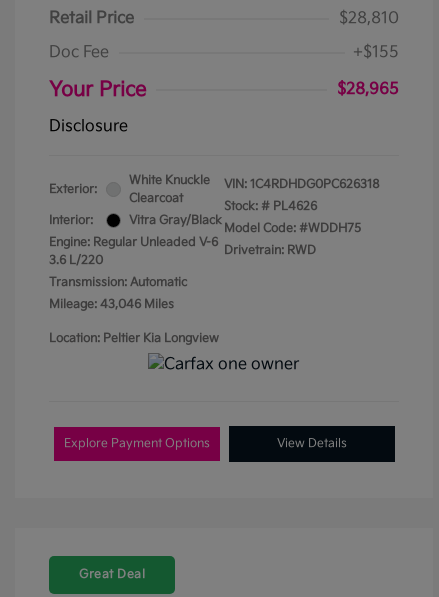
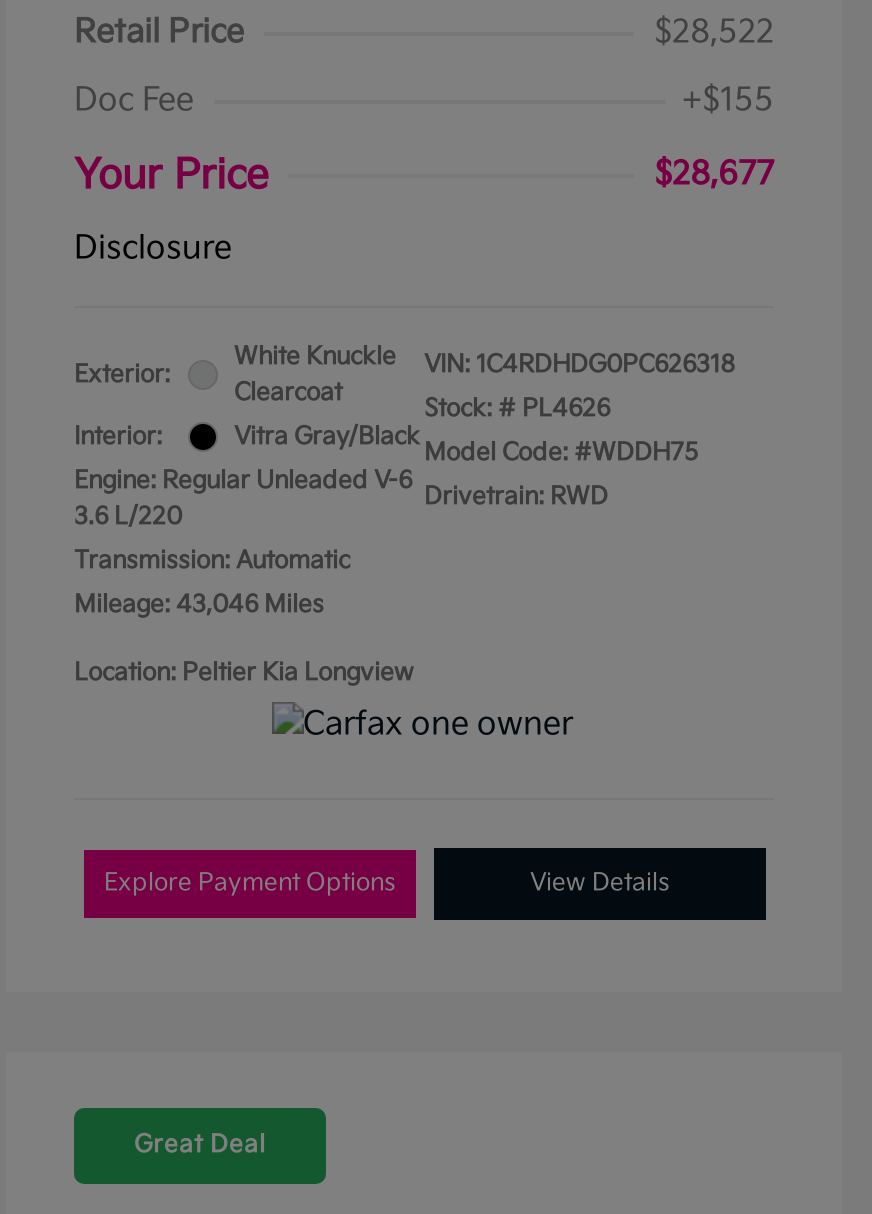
- $28,810
+ $28,522

- $28,965
+ $28,677
